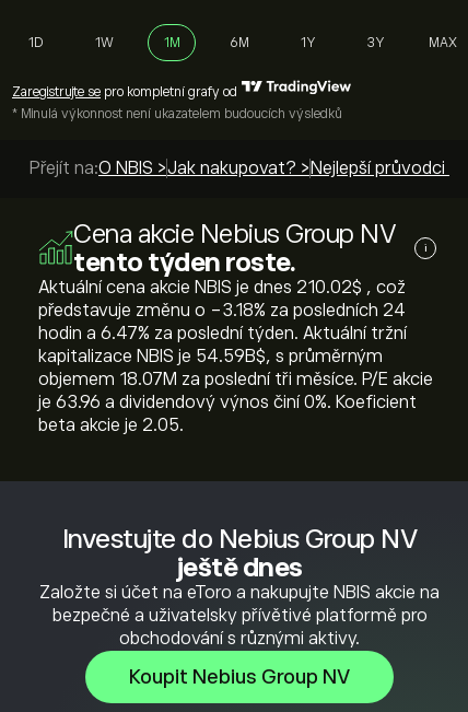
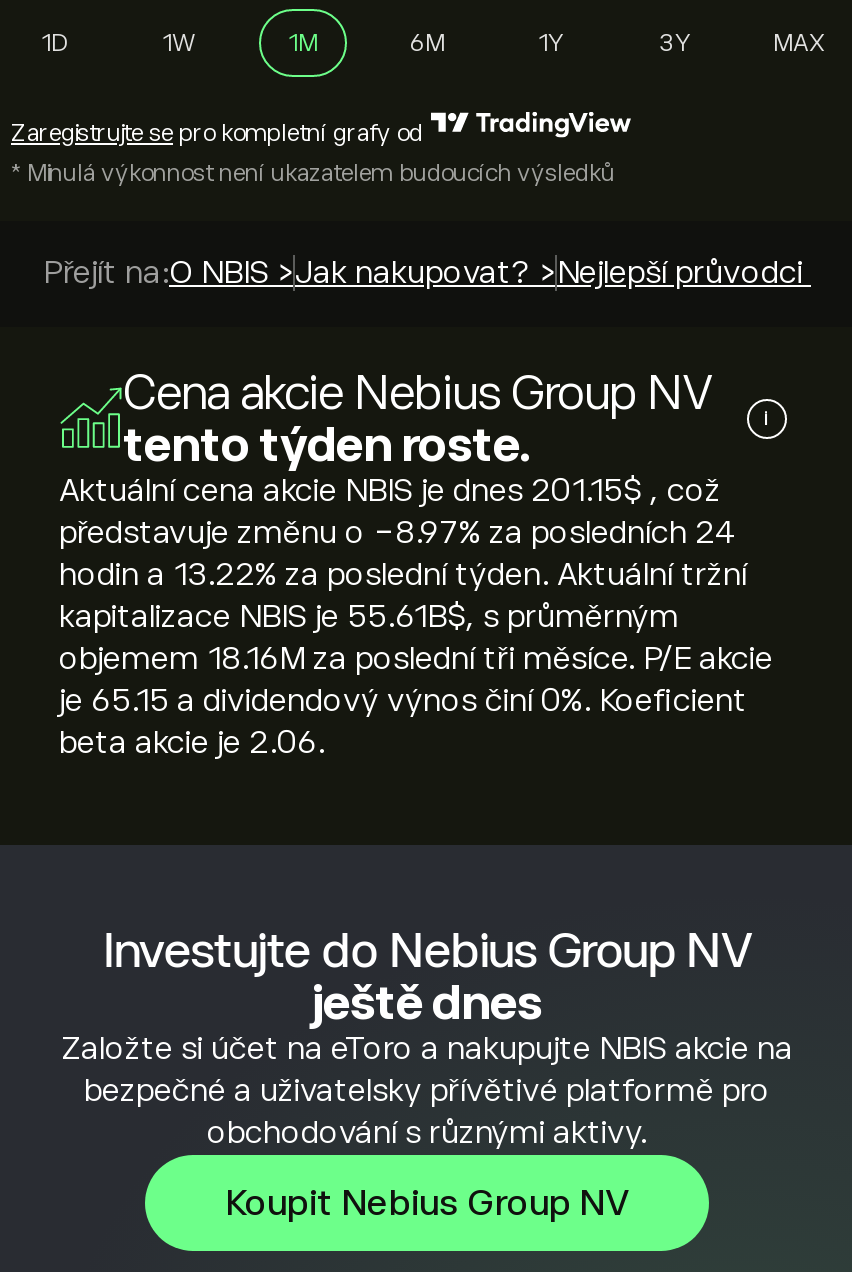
- Aktuální cena akcie NBIS je dnes 210.02$ , což
+ Aktuální cena akcie NBIS je dnes 201.15$ , což

- představuje změnu o -3.18% za posledních 24
+ představuje změnu o -8.97% za posledních 24

- hodin a 6.47% za poslední týden. Aktuální tržní
+ hodin a 13.22% za poslední týden. Aktuální tržní

- kapitalizace NBIS je 54.59B$, s průměrným
+ kapitalizace NBIS je 55.61B$, s průměrným

- objemem 18.07M za poslední tři měsíce. P/E akcie
+ objemem 18.16M za poslední tři měsíce. P/E akcie

- je 63.96 a dividendový výnos činí 0%. Koeficient
+ je 65.15 a dividendový výnos činí 0%. Koeficient

- beta akcie je 2.05.
+ beta akcie je 2.06.
